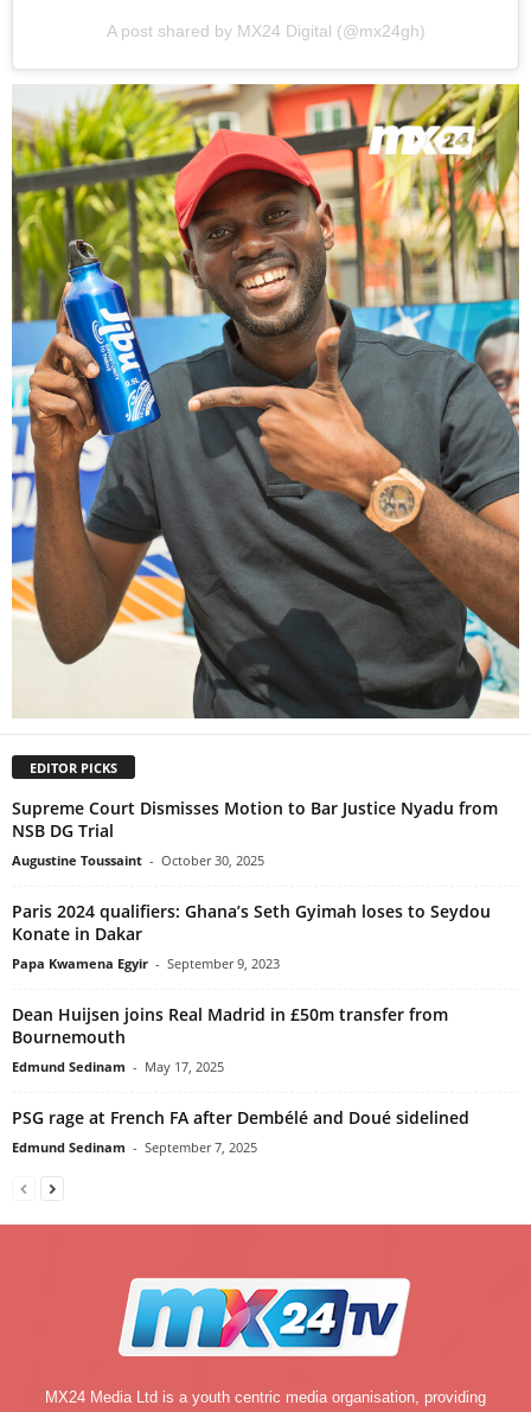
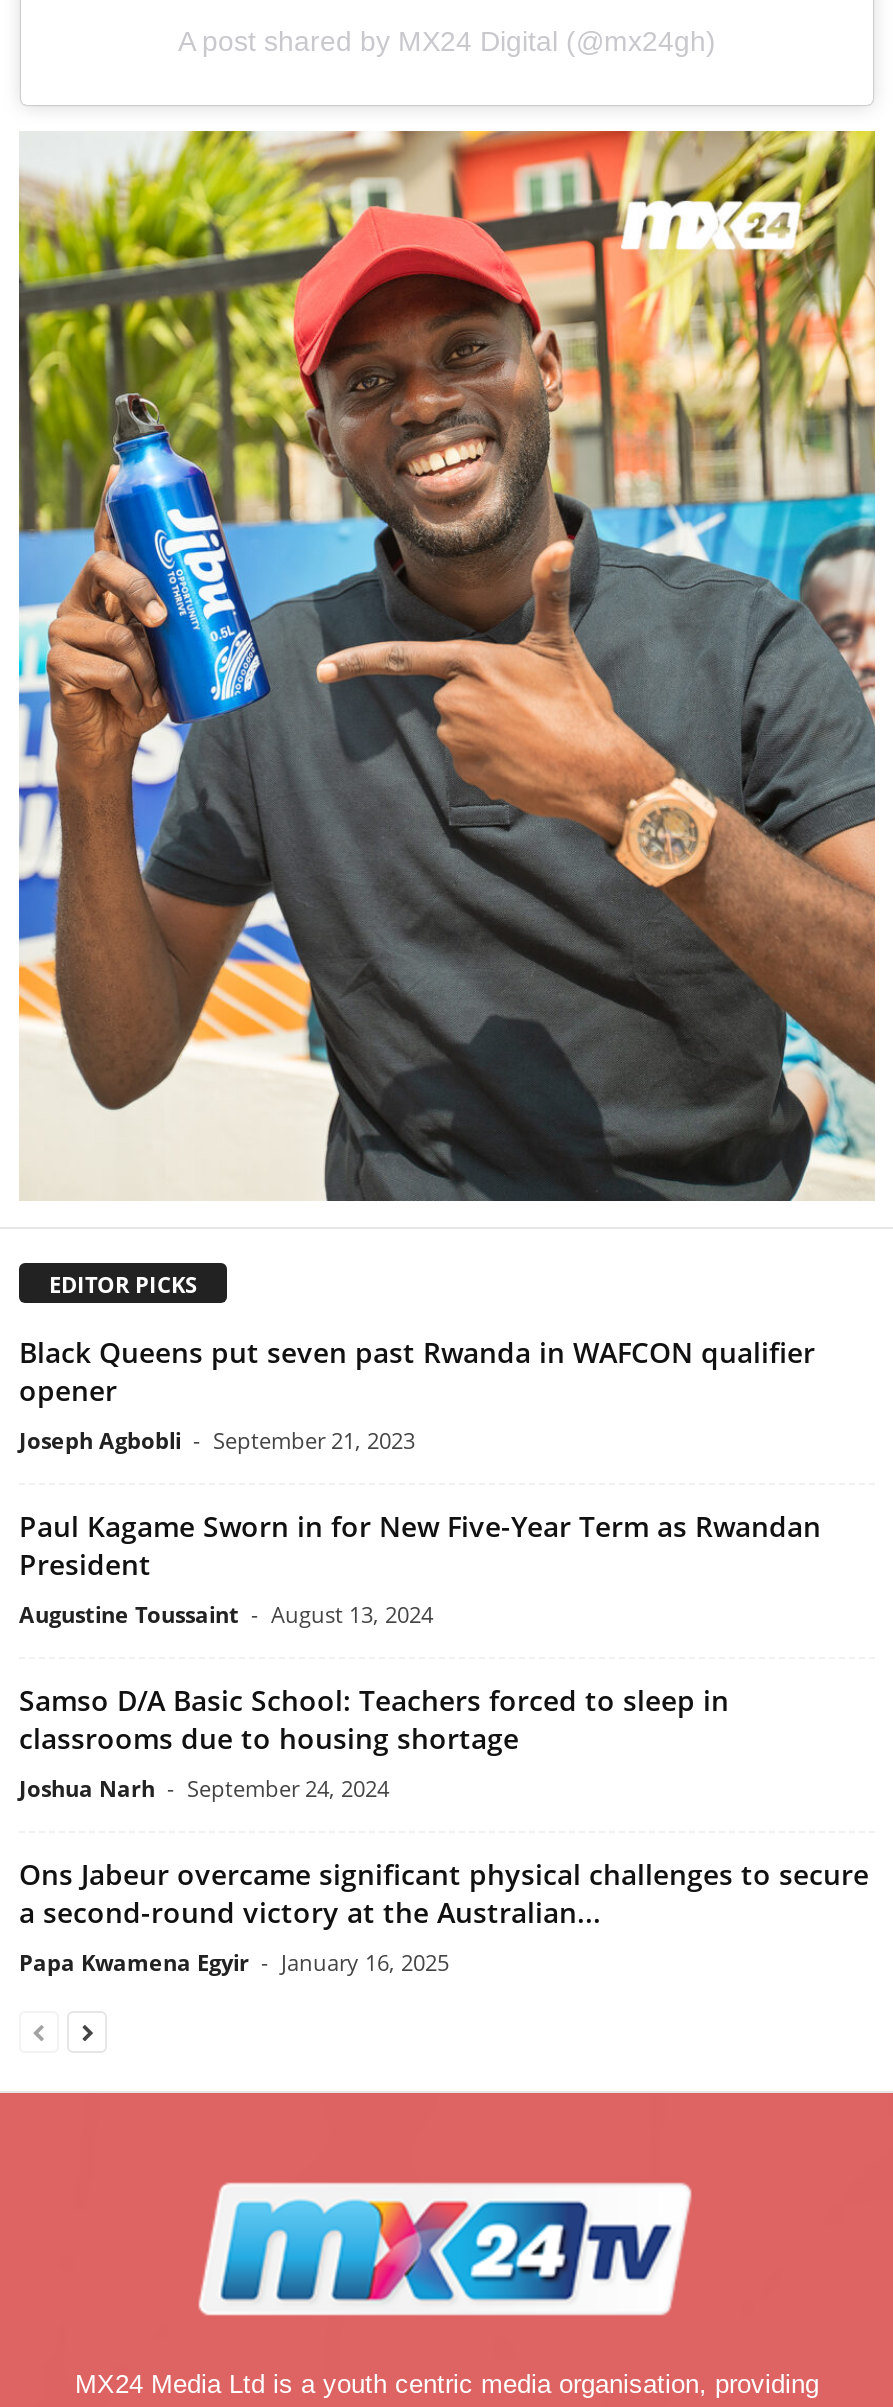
- Supreme Court Dismisses Motion to Bar Justice Nyadu from
- NSB DG Trial
- Augustine Toussaint - October 30, 2025
+ Black Queens put seven past Rwanda in WAFCON qualifier
+ opener
+ Joseph Agbobli - September 21, 2023

- Paris 2024 qualifiers: Ghana’s Seth Gyimah loses to Seydou
- Konate in Dakar
- Papa Kwamena Egyir - September 9, 2023
+ Paul Kagame Sworn in for New Five-Year Term as Rwandan
+ President
+ Augustine Toussaint - August 13, 2024

- Dean Huijsen joins Real Madrid in £50m transfer from
- Bournemouth
- Edmund Sedinam - May 17, 2025
+ Samso D/A Basic School: Teachers forced to sleep in
+ classrooms due to housing shortage
+ Joshua Narh - September 24, 2024

- PSG rage at French FA after Dembélé and Doué sidelined
- Edmund Sedinam - September 7, 2025
+ Ons Jabeur overcame significant physical challenges to secure
+ a second-round victory at the Australian...
+ Papa Kwamena Egyir - January 16, 2025
